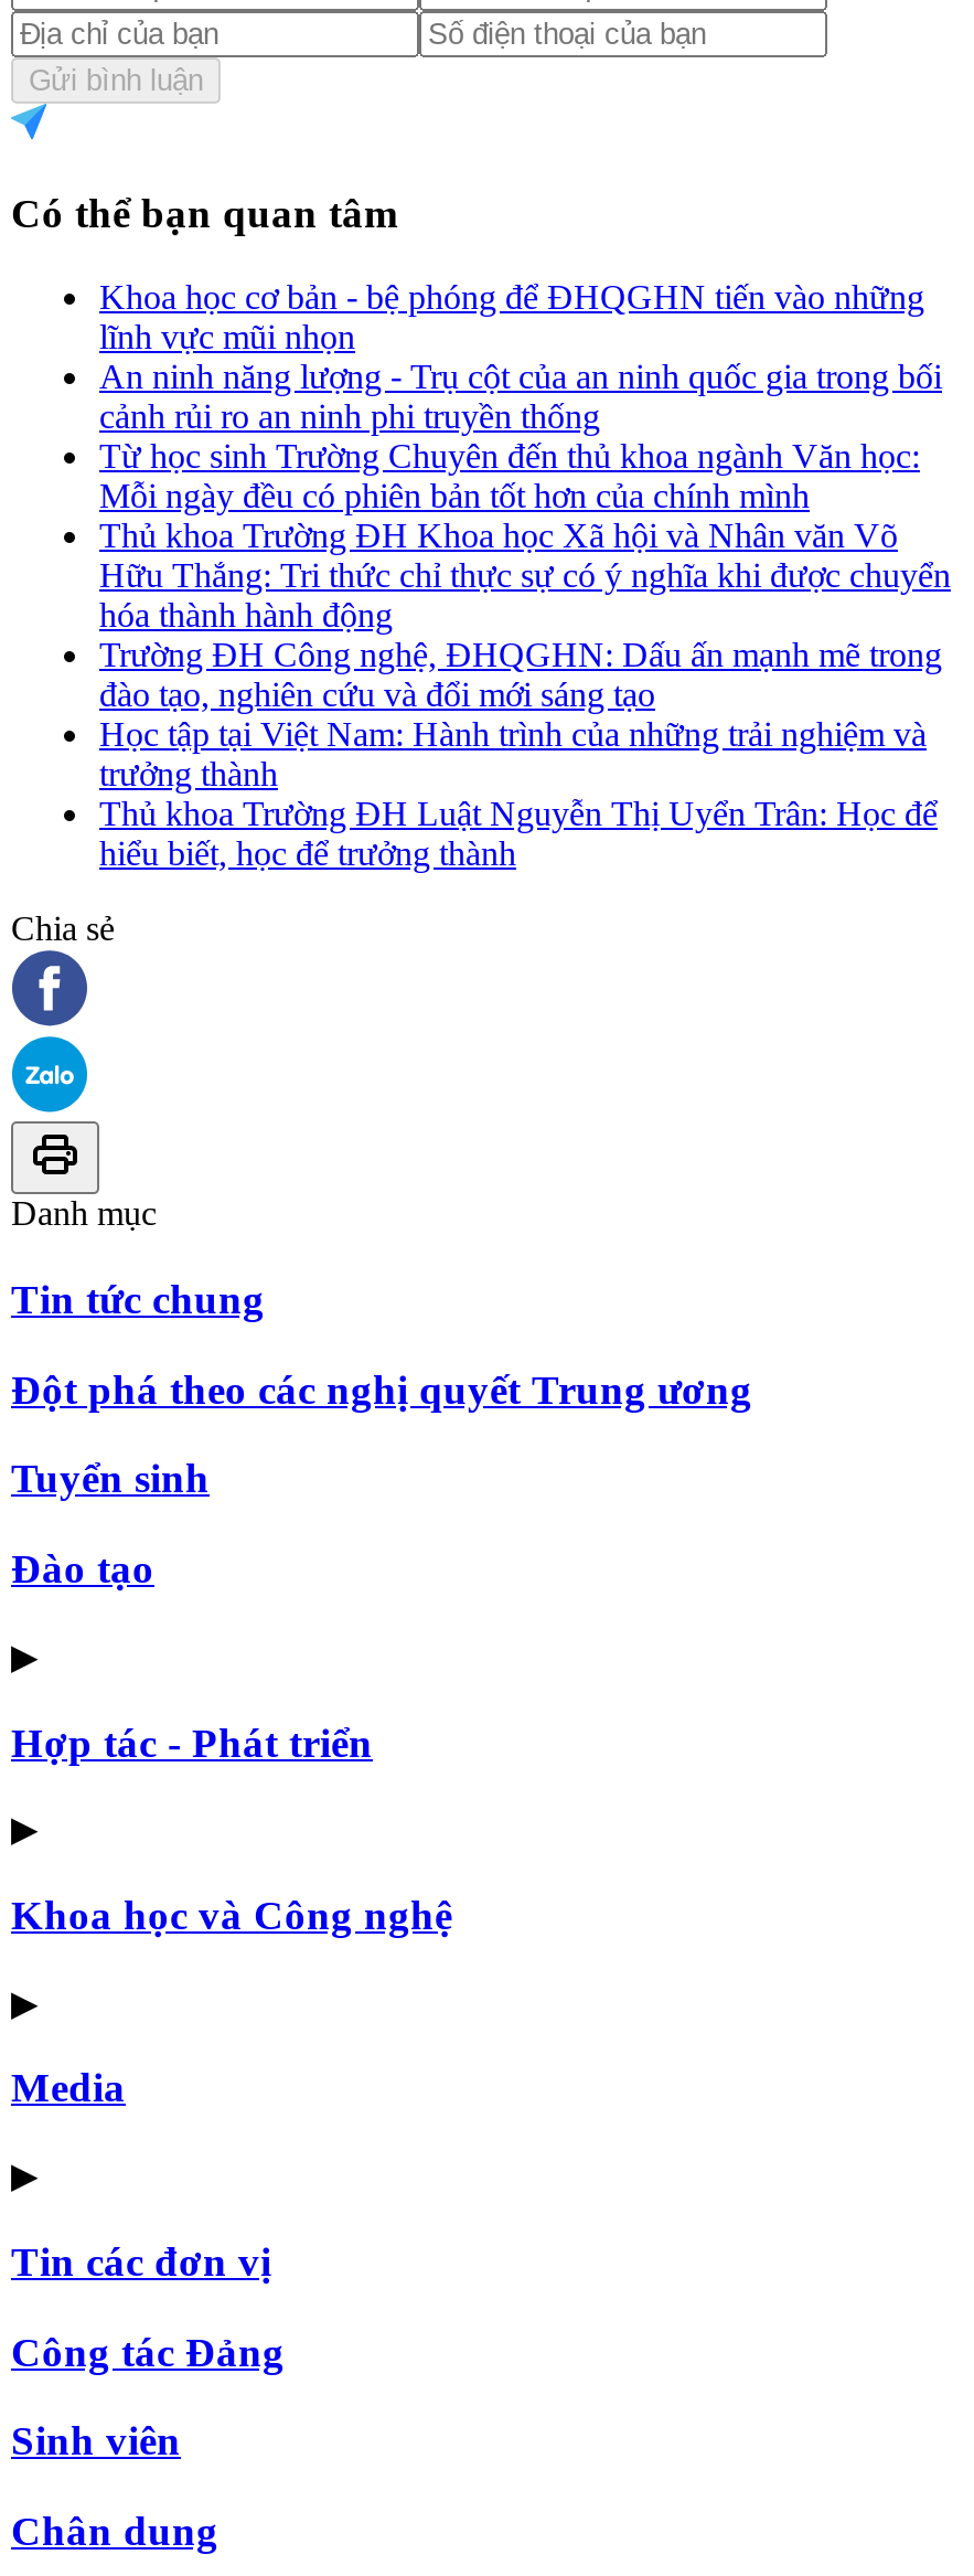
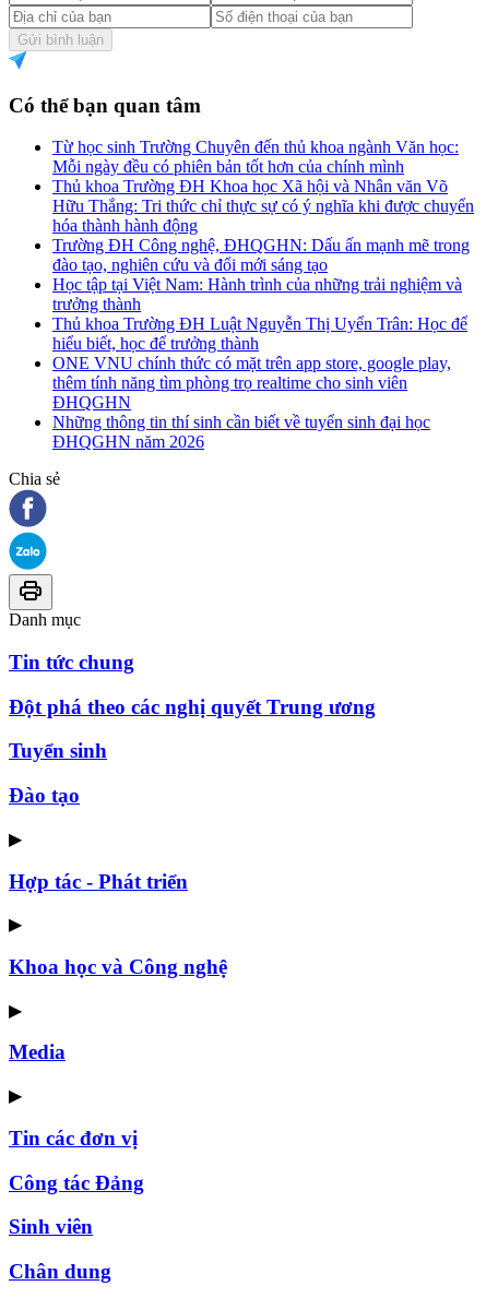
- Khoa học cơ bản - bệ phóng để ĐHQGHN tiến vào những
- lĩnh vực mũi nhọn
- An ninh năng lượng - Trụ cột của an ninh quốc gia trong bối
- cảnh rủi ro an ninh phi truyền thống

moved up: Từ học sinh Trường Chuyên đến thủ khoa ngành Văn học: | Mỗi ngày đều có phiên bản tốt hơn của chính mình | Thủ khoa Trường ĐH Khoa học Xã hội và Nhân văn Võ | ... | Thủ khoa Trường ĐH Luật Nguyễn Thị Uyển Trân: Học để | hiểu biết, học để trưởng thành

+ ONE VNU chính thức có mặt trên app store, google play,
+ thêm tính năng tìm phòng trọ realtime cho sinh viên
+ ĐHQGHN
+ Những thông tin thí sinh cần biết về tuyển sinh đại học
+ ĐHQGHN năm 2026
